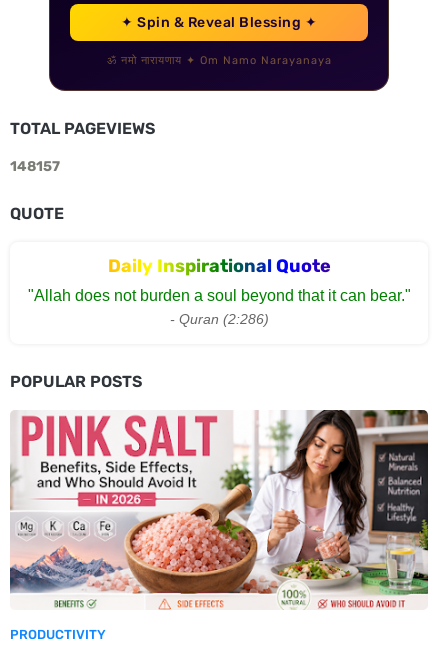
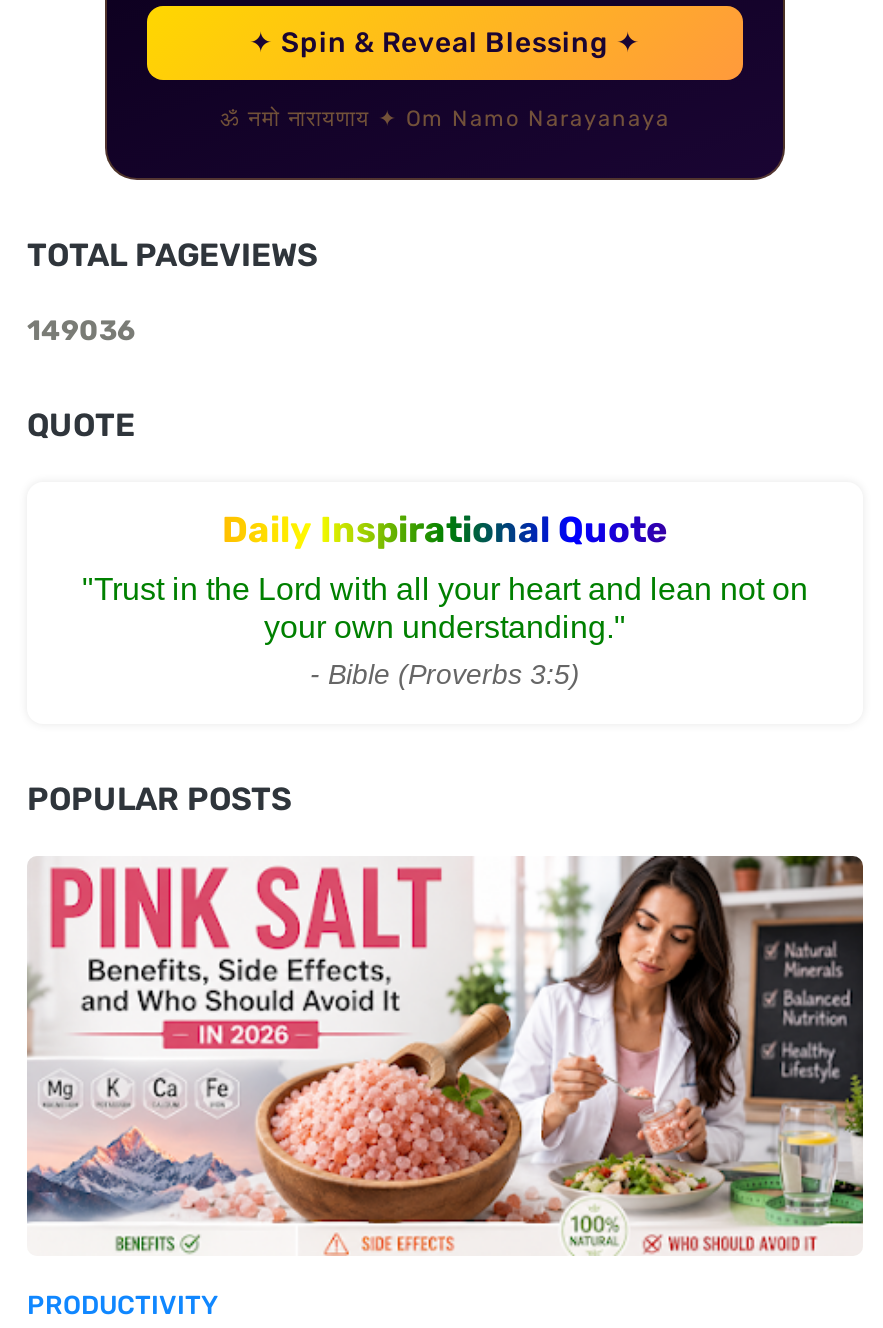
- 148157
+ 149036

- "Allah does not burden a soul beyond that it can bear."
- - Quran (2:286)
+ "Trust in the Lord with all your heart and lean not on
+ your own understanding."
+ - Bible (Proverbs 3:5)
